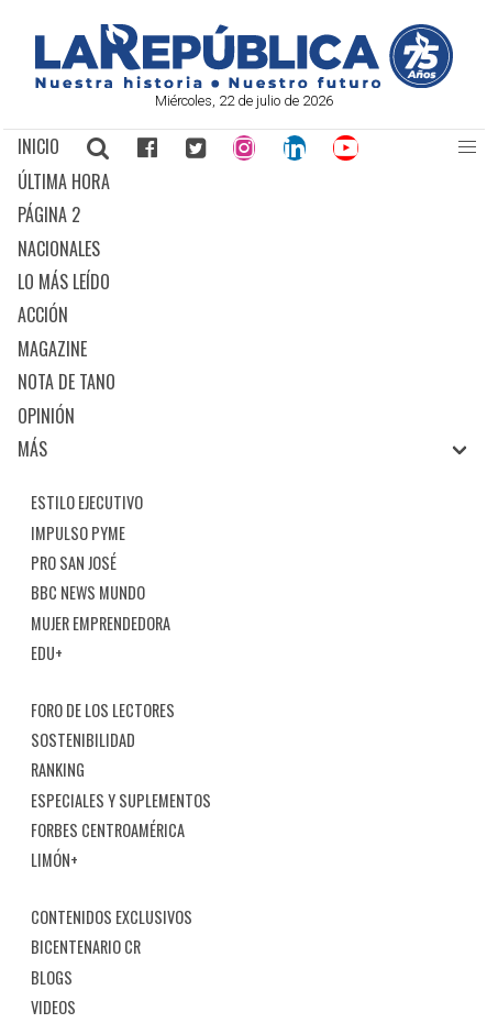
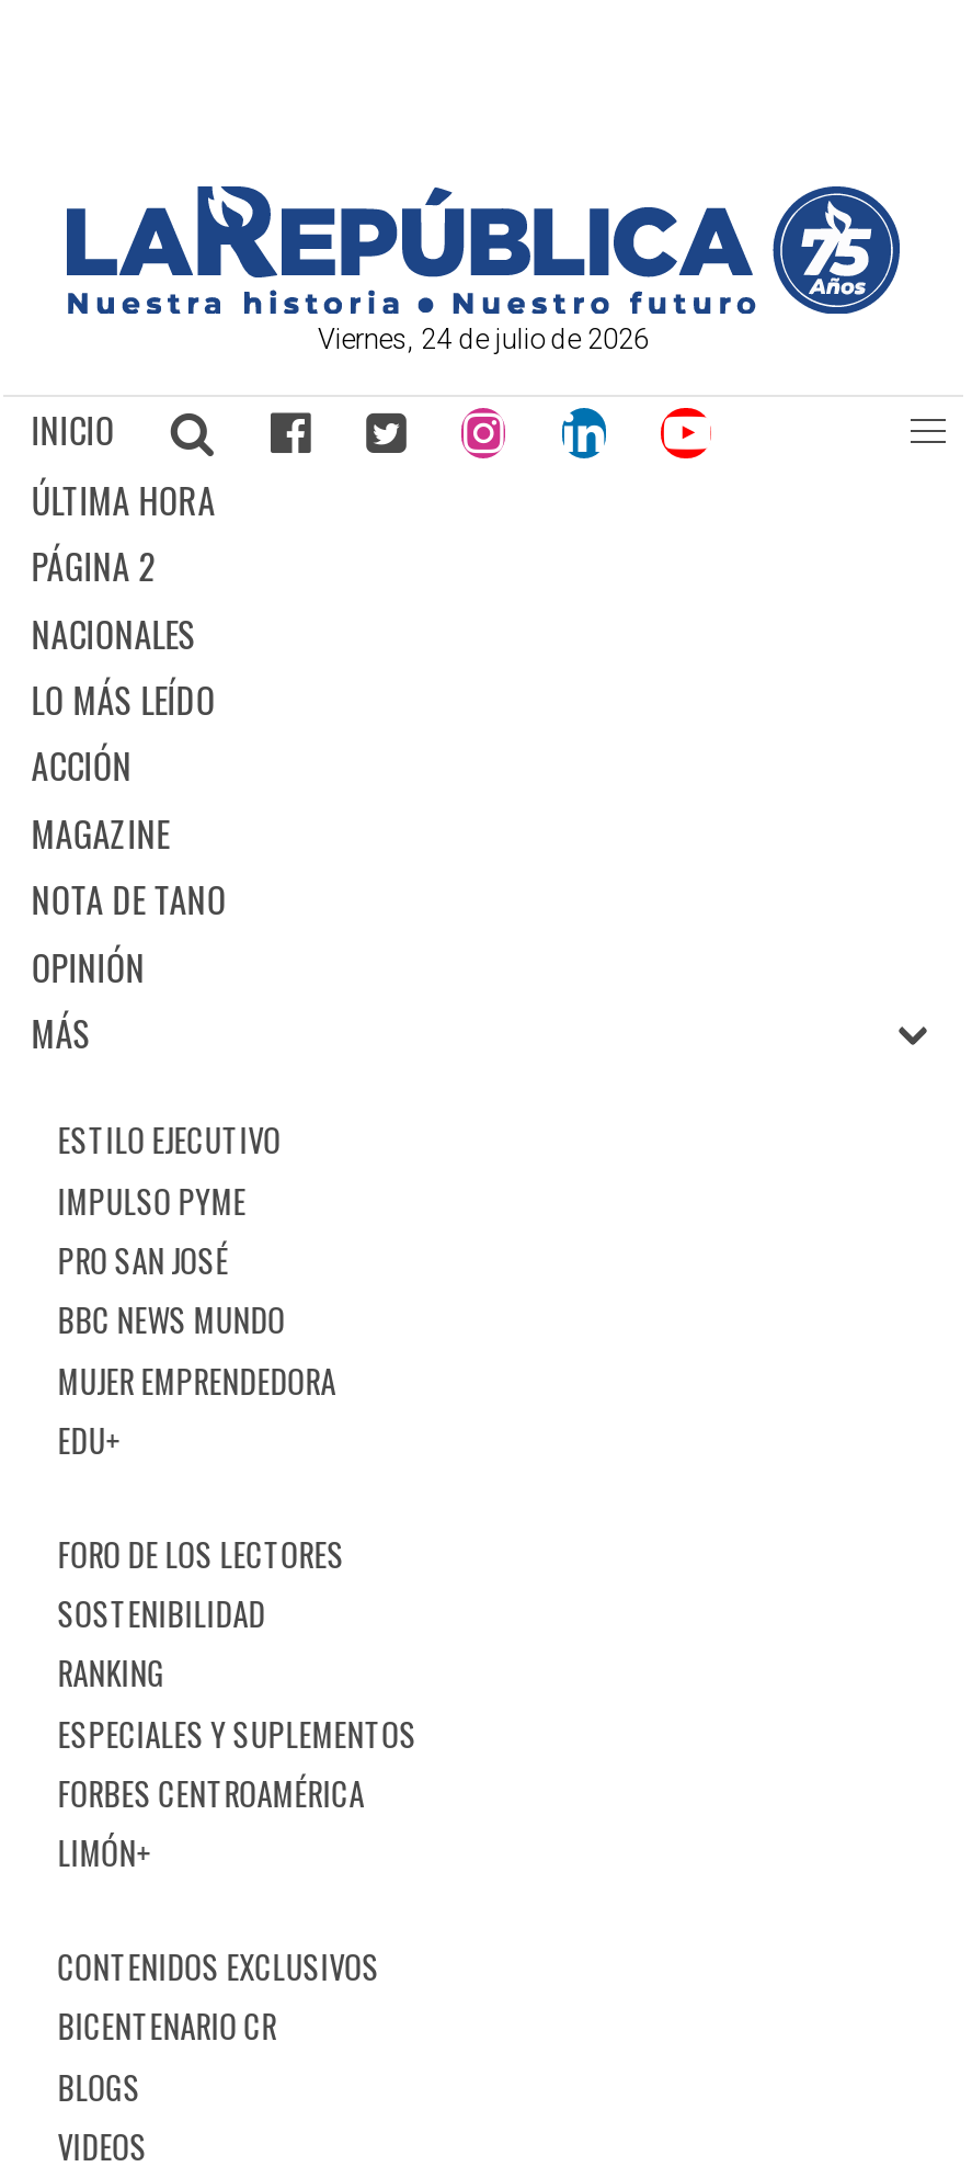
- Miércoles, 22 de julio de 2026
+ Viernes, 24 de julio de 2026
